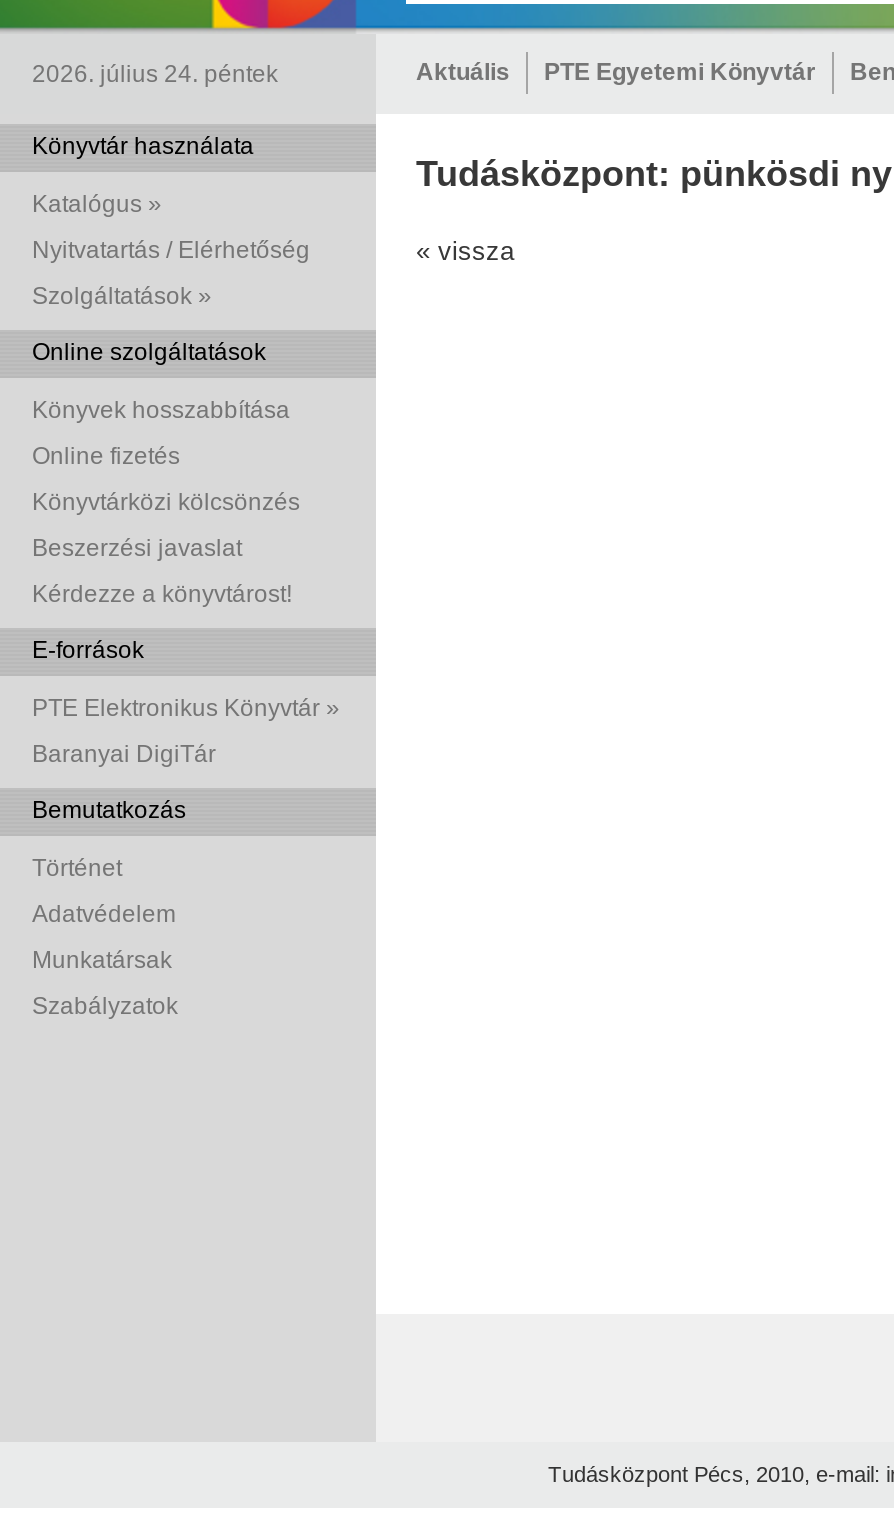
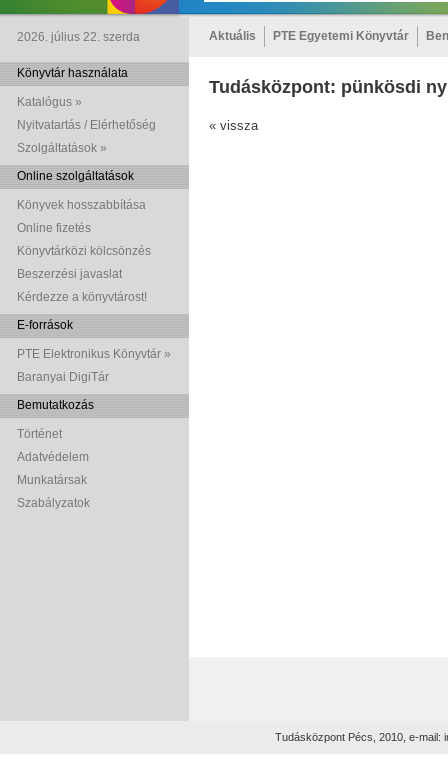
- 2026. július 24. péntek
+ 2026. július 22. szerda
